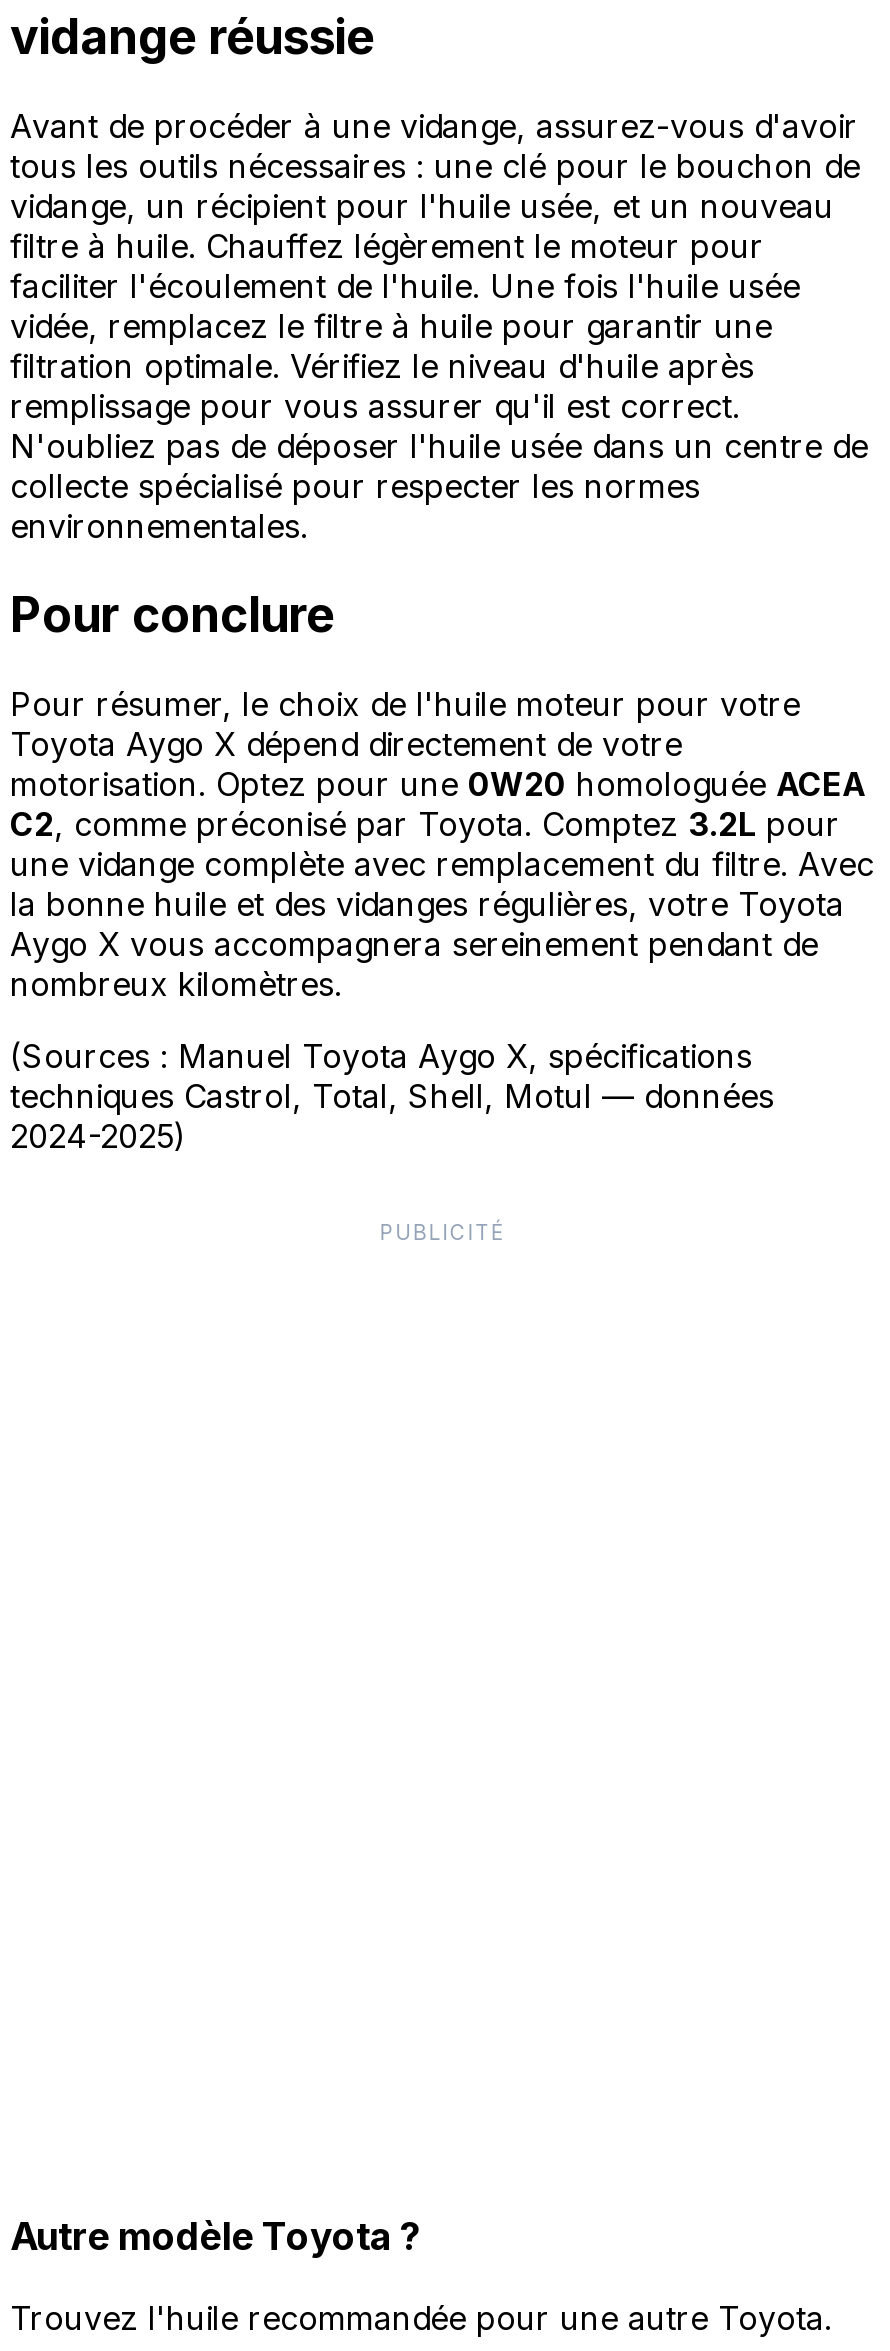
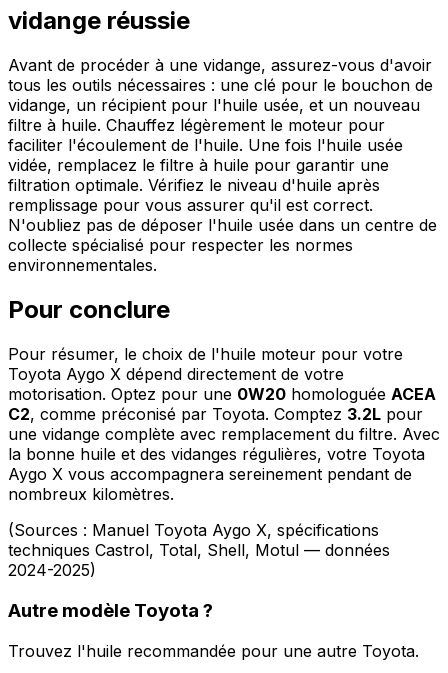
- PUBLICITÉ
